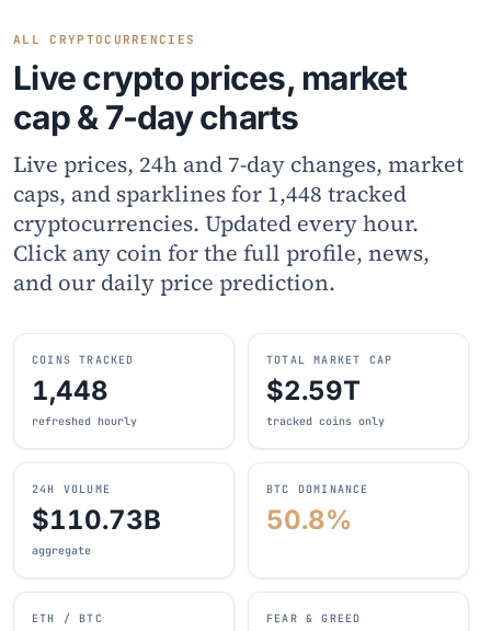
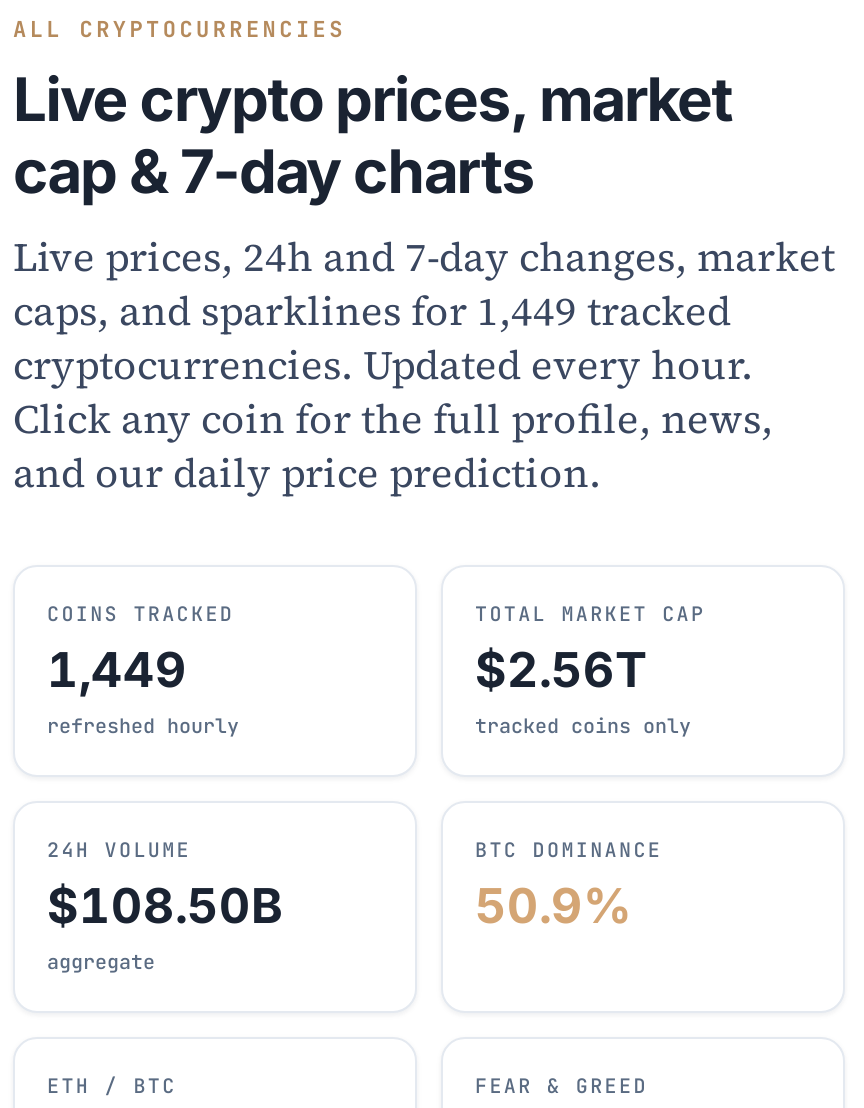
- caps, and sparklines for 1,448 tracked
+ caps, and sparklines for 1,449 tracked

- 1,448
+ 1,449

- $2.59T
+ $2.56T

- $110.73B
+ $108.50B

- 50.8%
+ 50.9%
